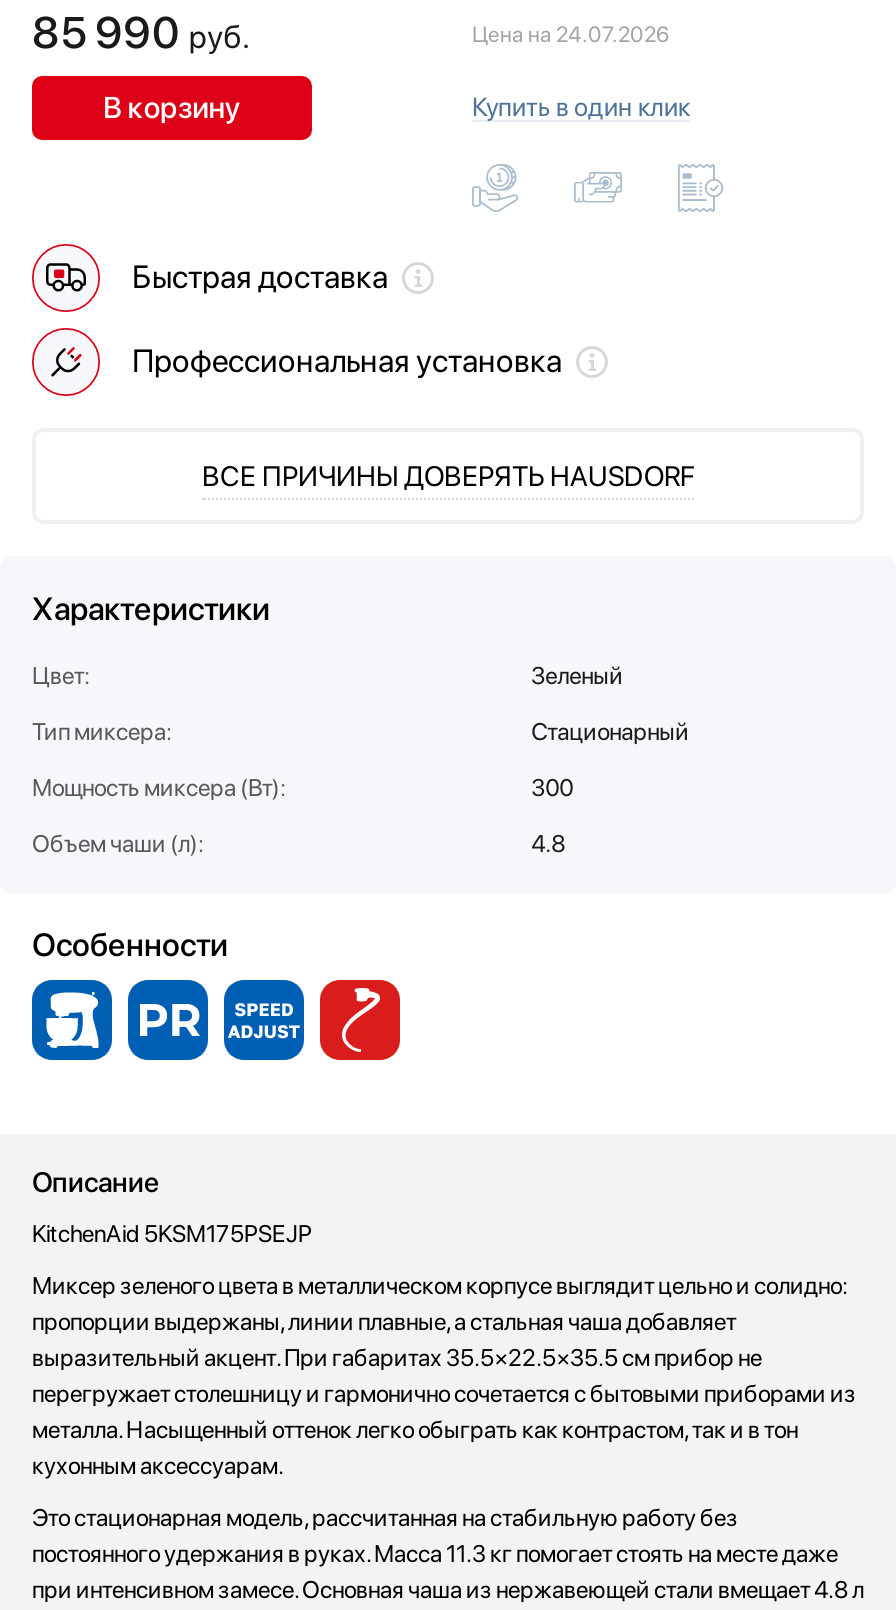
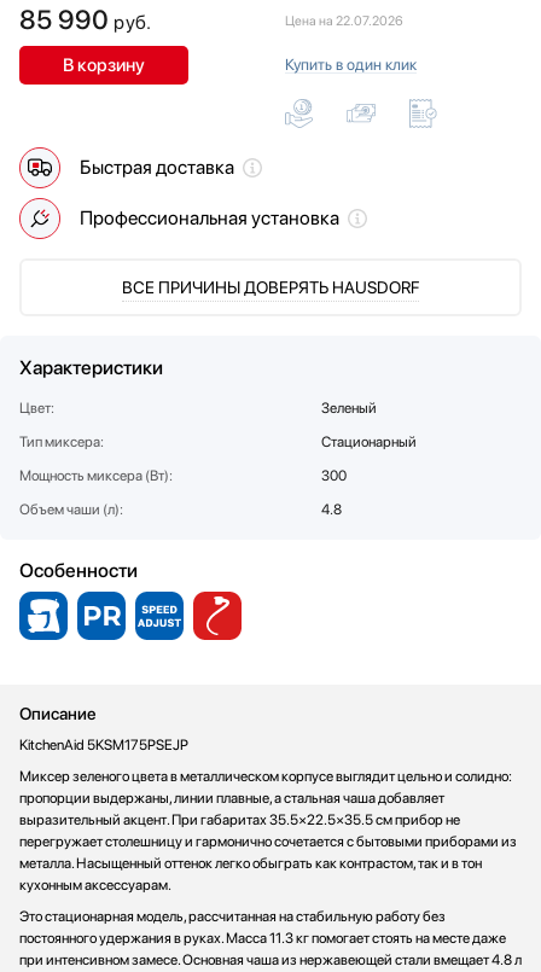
- Цена на 24.07.2026
+ Цена на 22.07.2026
